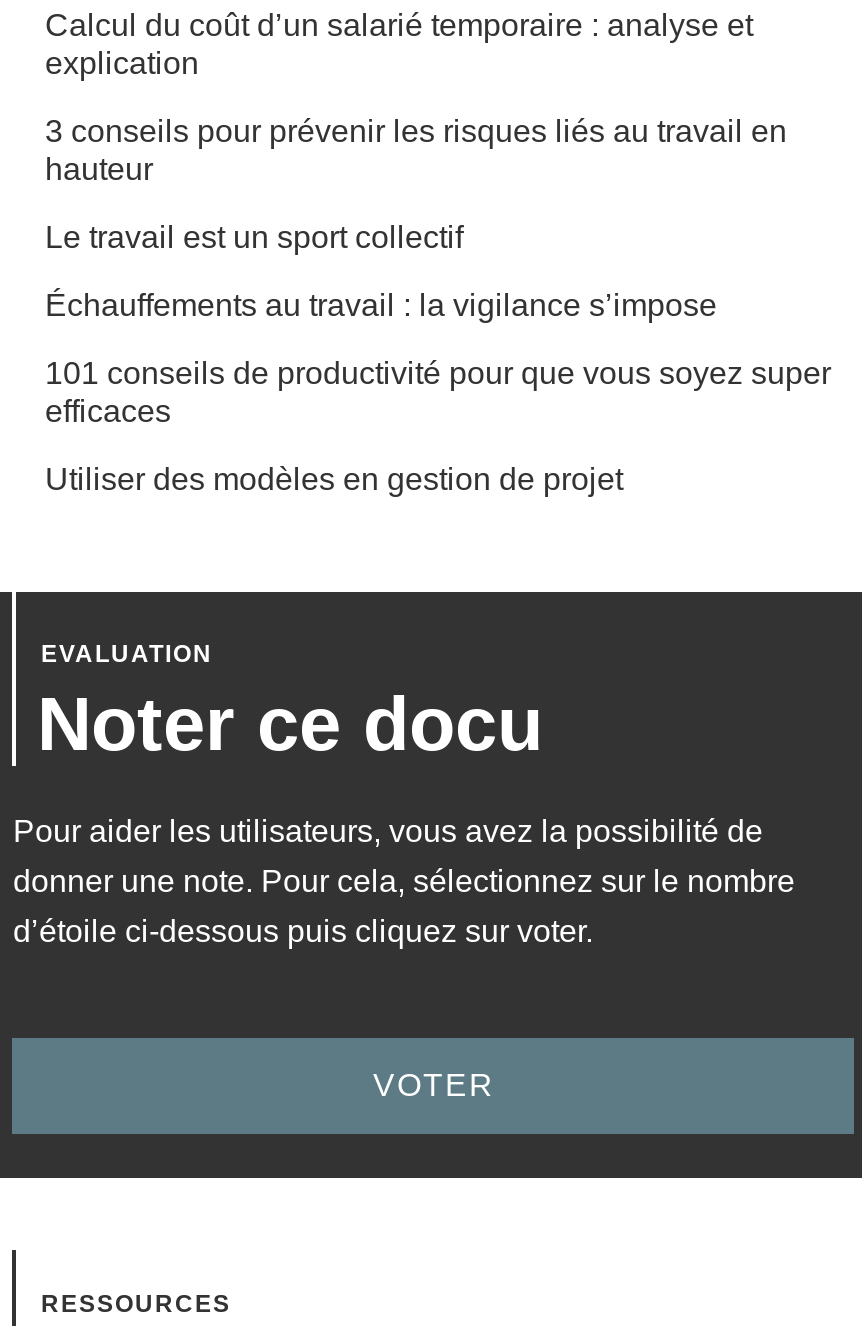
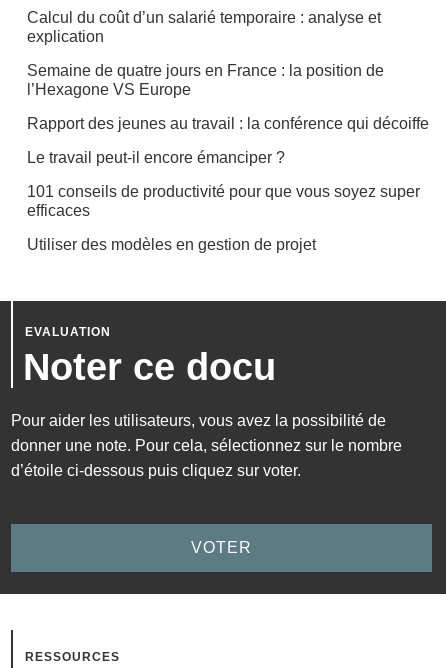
- 3 conseils pour prévenir les risques liés au travail en
- hauteur
+ Semaine de quatre jours en France : la position de
+ l’Hexagone VS Europe

- Le travail est un sport collectif
+ Rapport des jeunes au travail : la conférence qui décoiffe

- Échauffements au travail : la vigilance s’impose
+ Le travail peut-il encore émanciper ?
